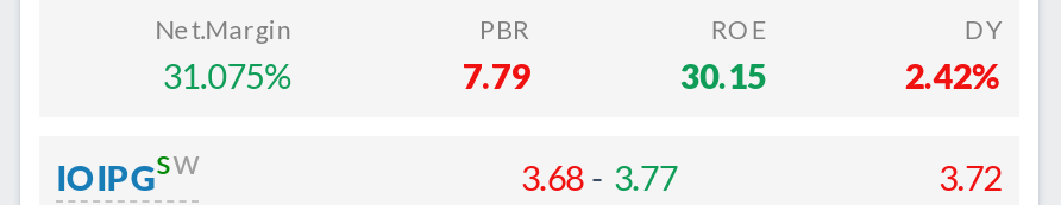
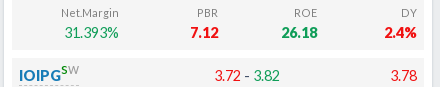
- 31.075%
+ 31.393%

- 7.79
+ 7.12

- 30.15
+ 26.18

- 2.42%
+ 2.4%

- 3.68 - 3.77
+ 3.72 - 3.82

- 3.72
+ 3.78
